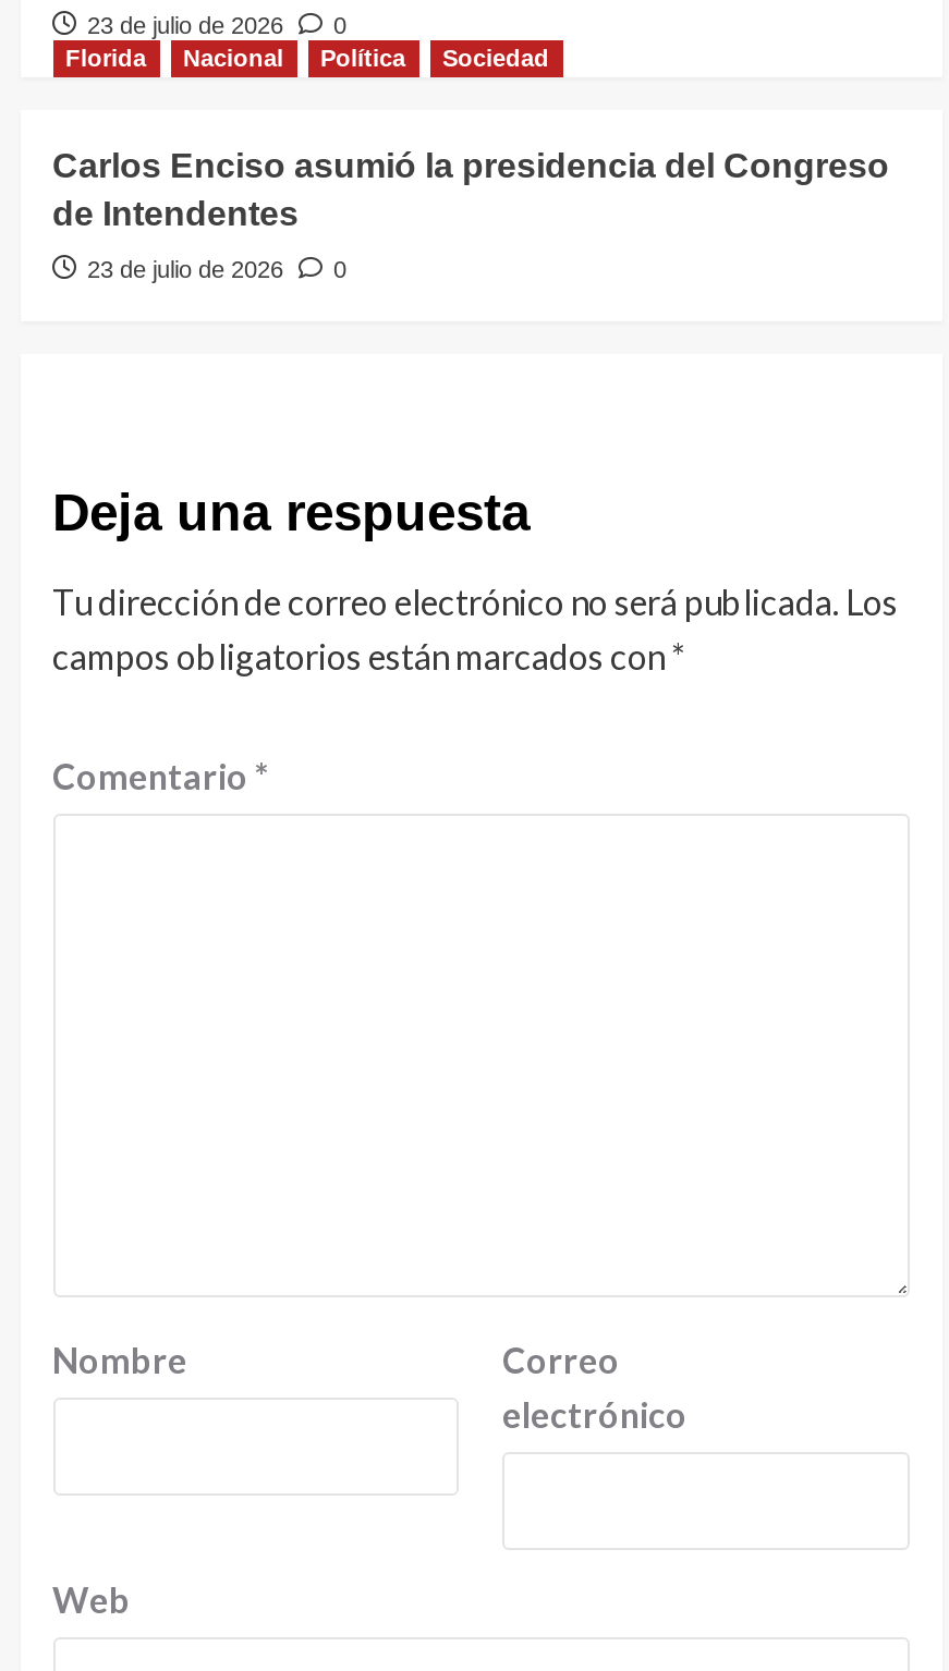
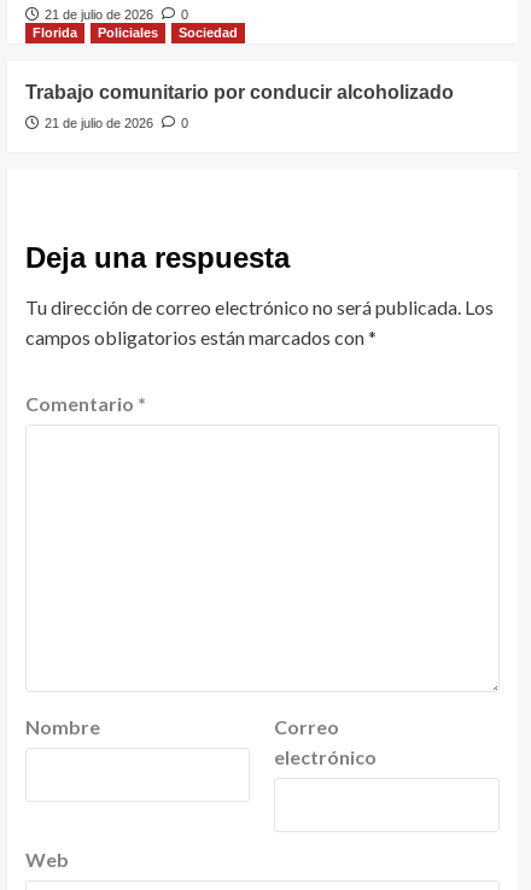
- 23 de julio de 2026 0
+ 21 de julio de 2026 0

- Nacional
- Política
+ Policiales

- Carlos Enciso asumió la presidencia del Congreso
- de Intendentes
+ Trabajo comunitario por conducir alcoholizado

- 23 de julio de 2026 0
+ 21 de julio de 2026 0
